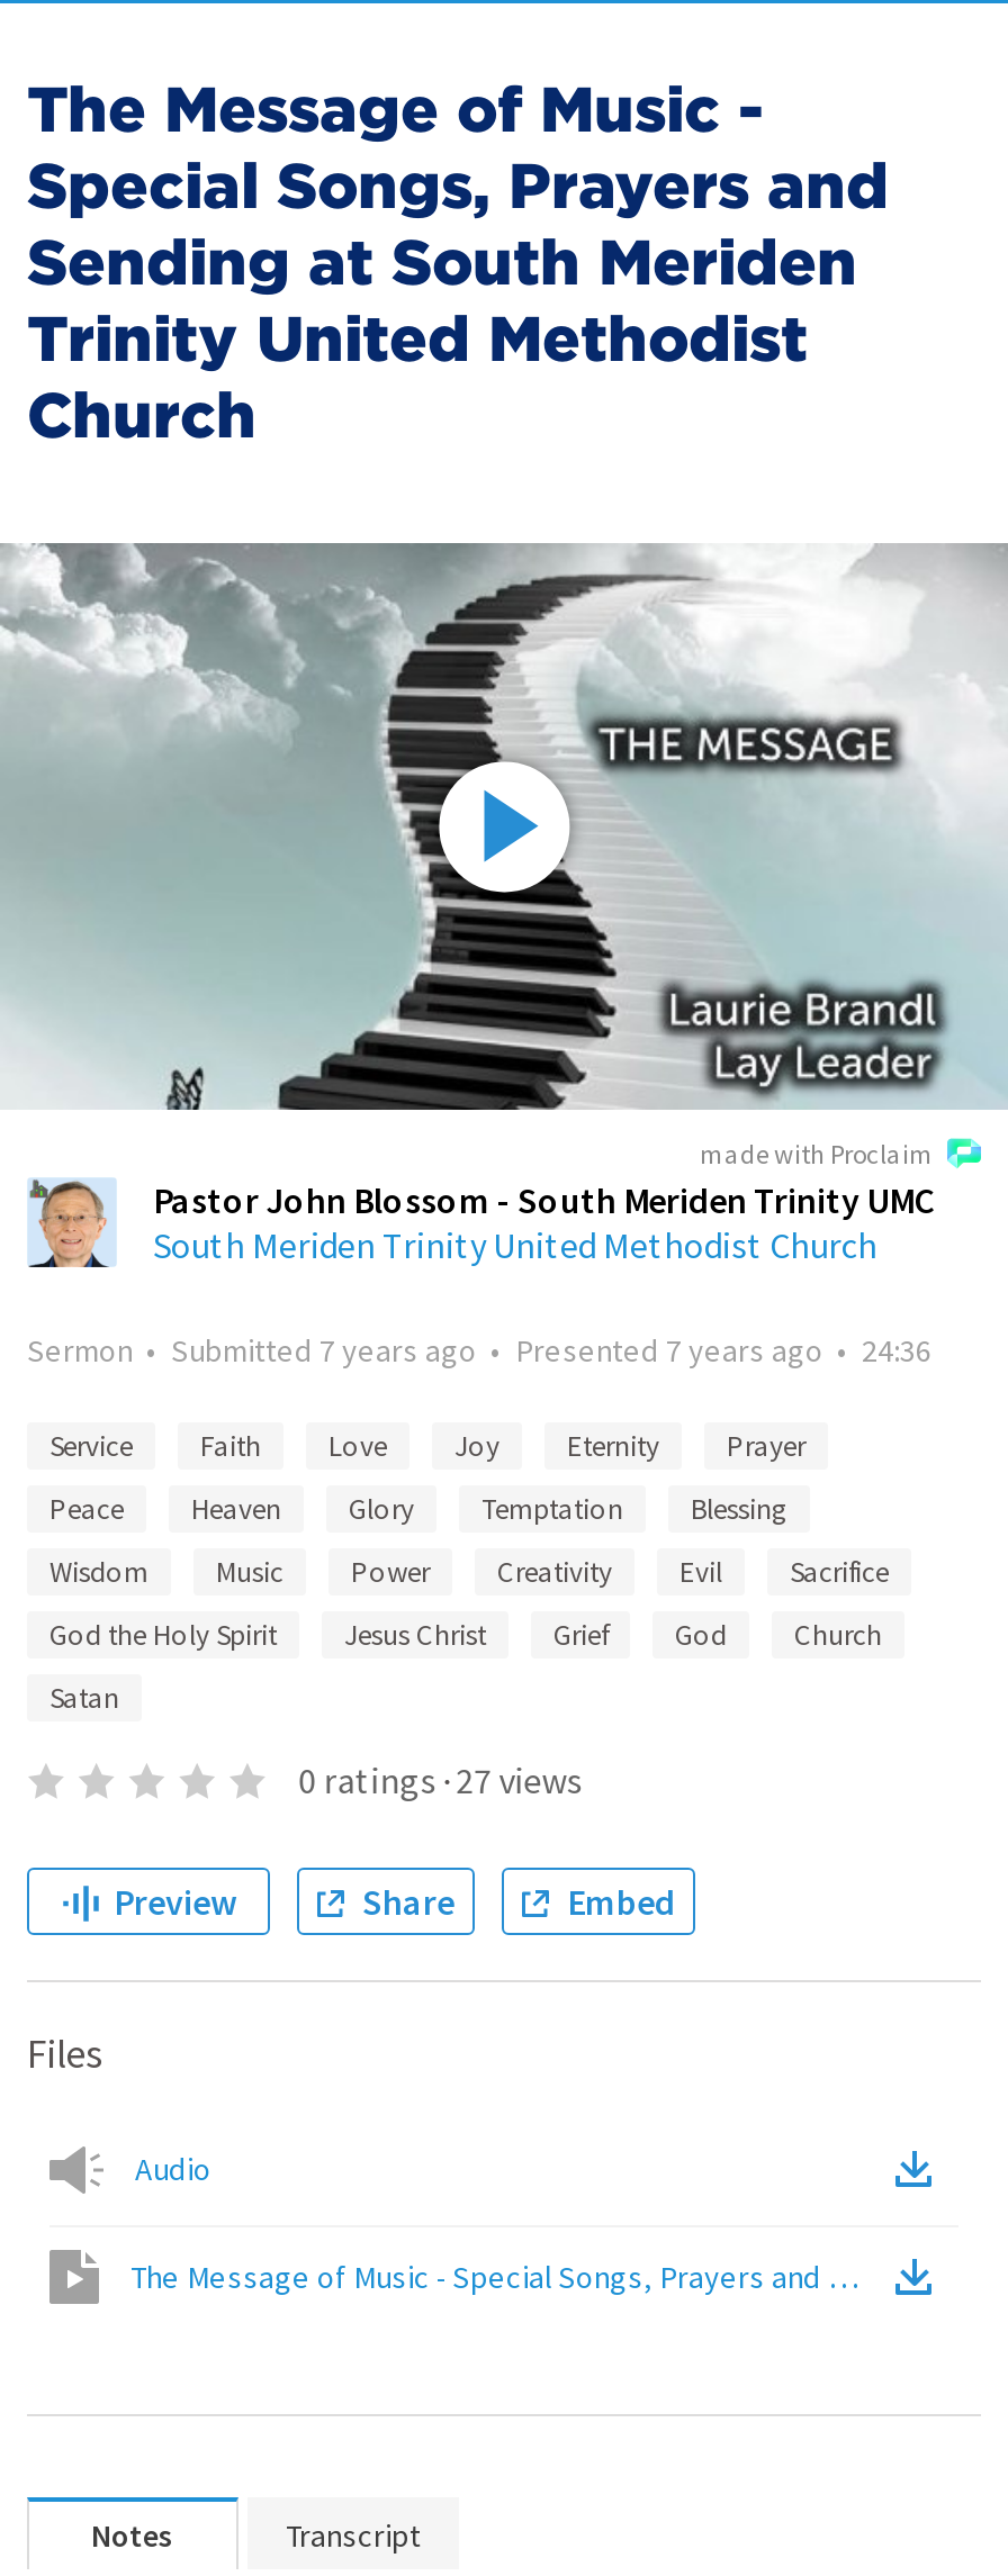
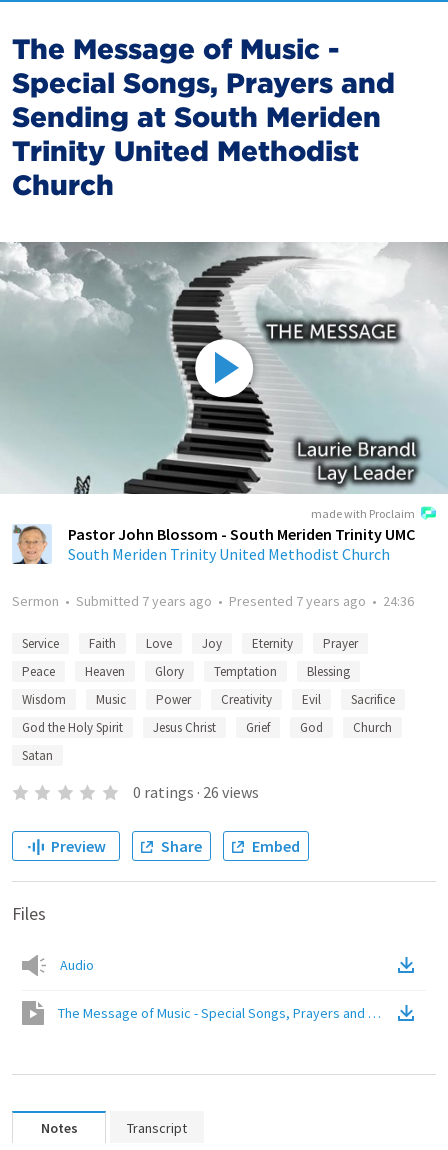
- 0 ratings · 27 views
+ 0 ratings · 26 views
